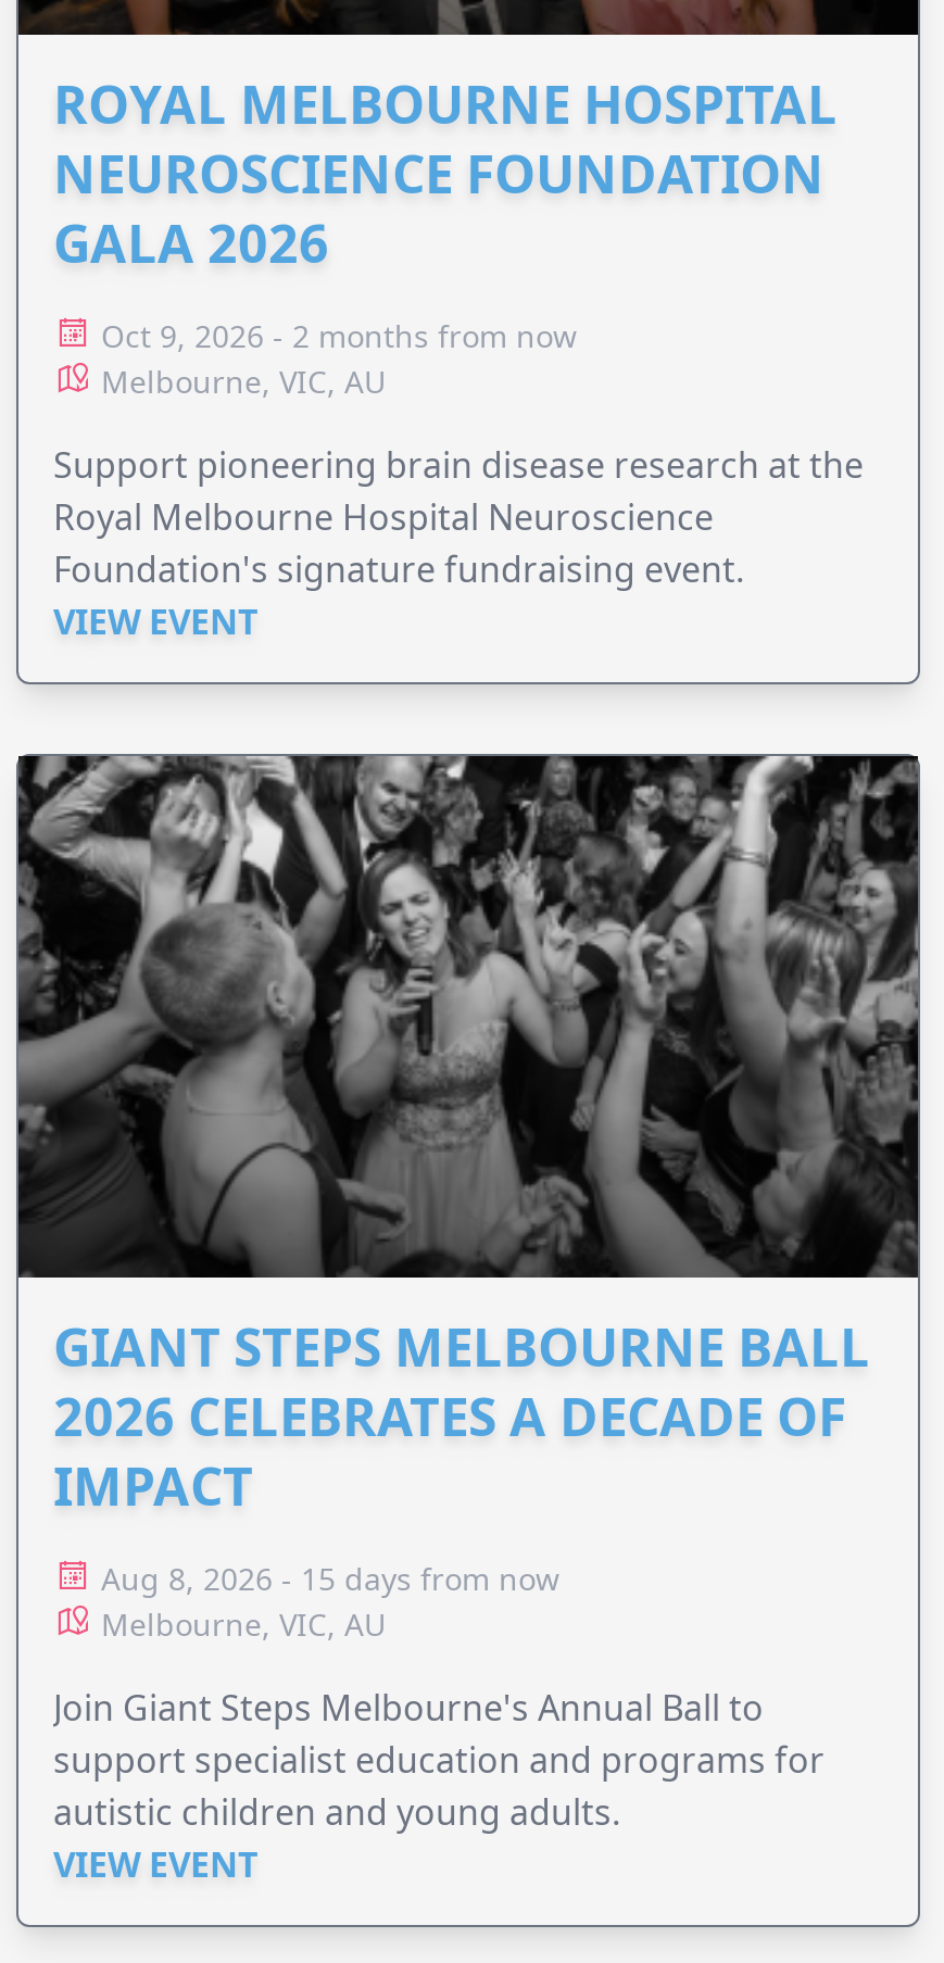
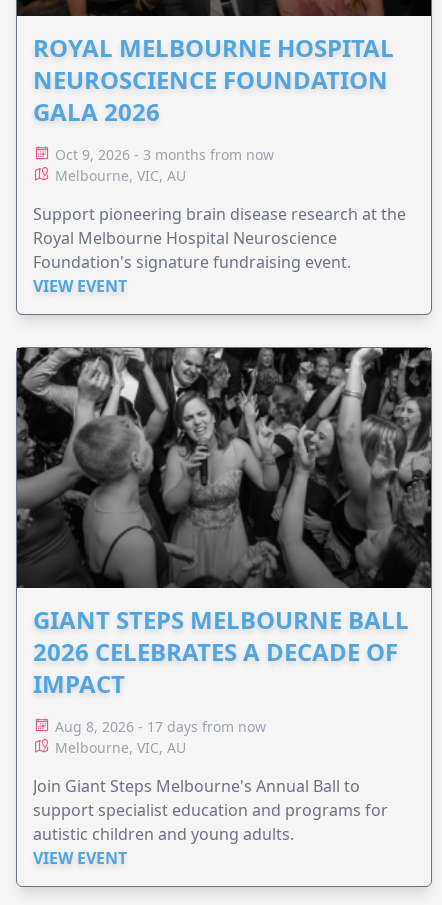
- Oct 9, 2026 - 2 months from now
+ Oct 9, 2026 - 3 months from now

- Aug 8, 2026 - 15 days from now
+ Aug 8, 2026 - 17 days from now
